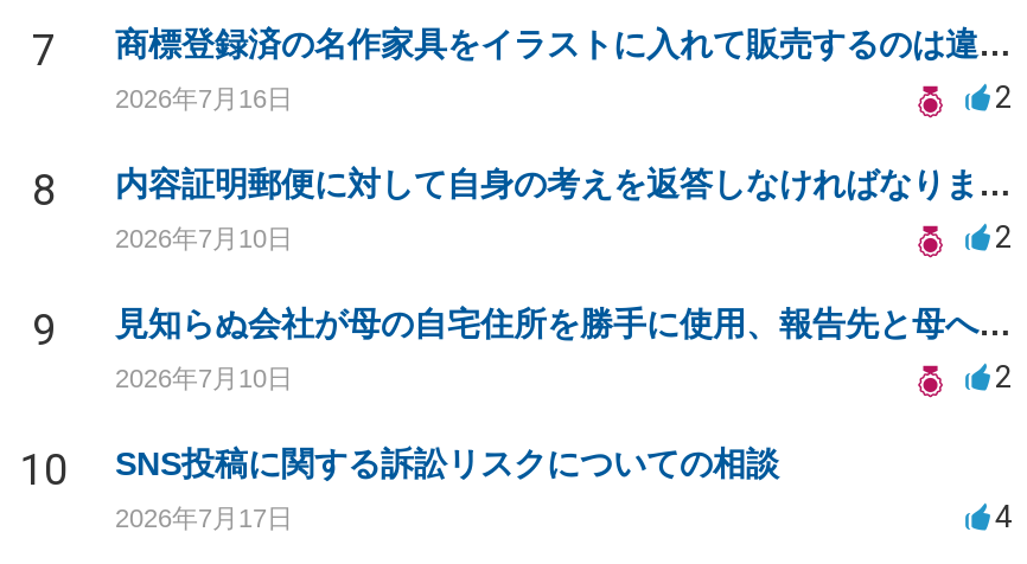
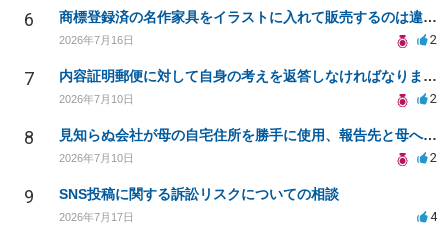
- 7
+ 6

- 8
+ 7

- 9
+ 8

- 10 SNS投稿に関する訴訟リスクについての相談
+ 9 SNS投稿に関する訴訟リスクについての相談
